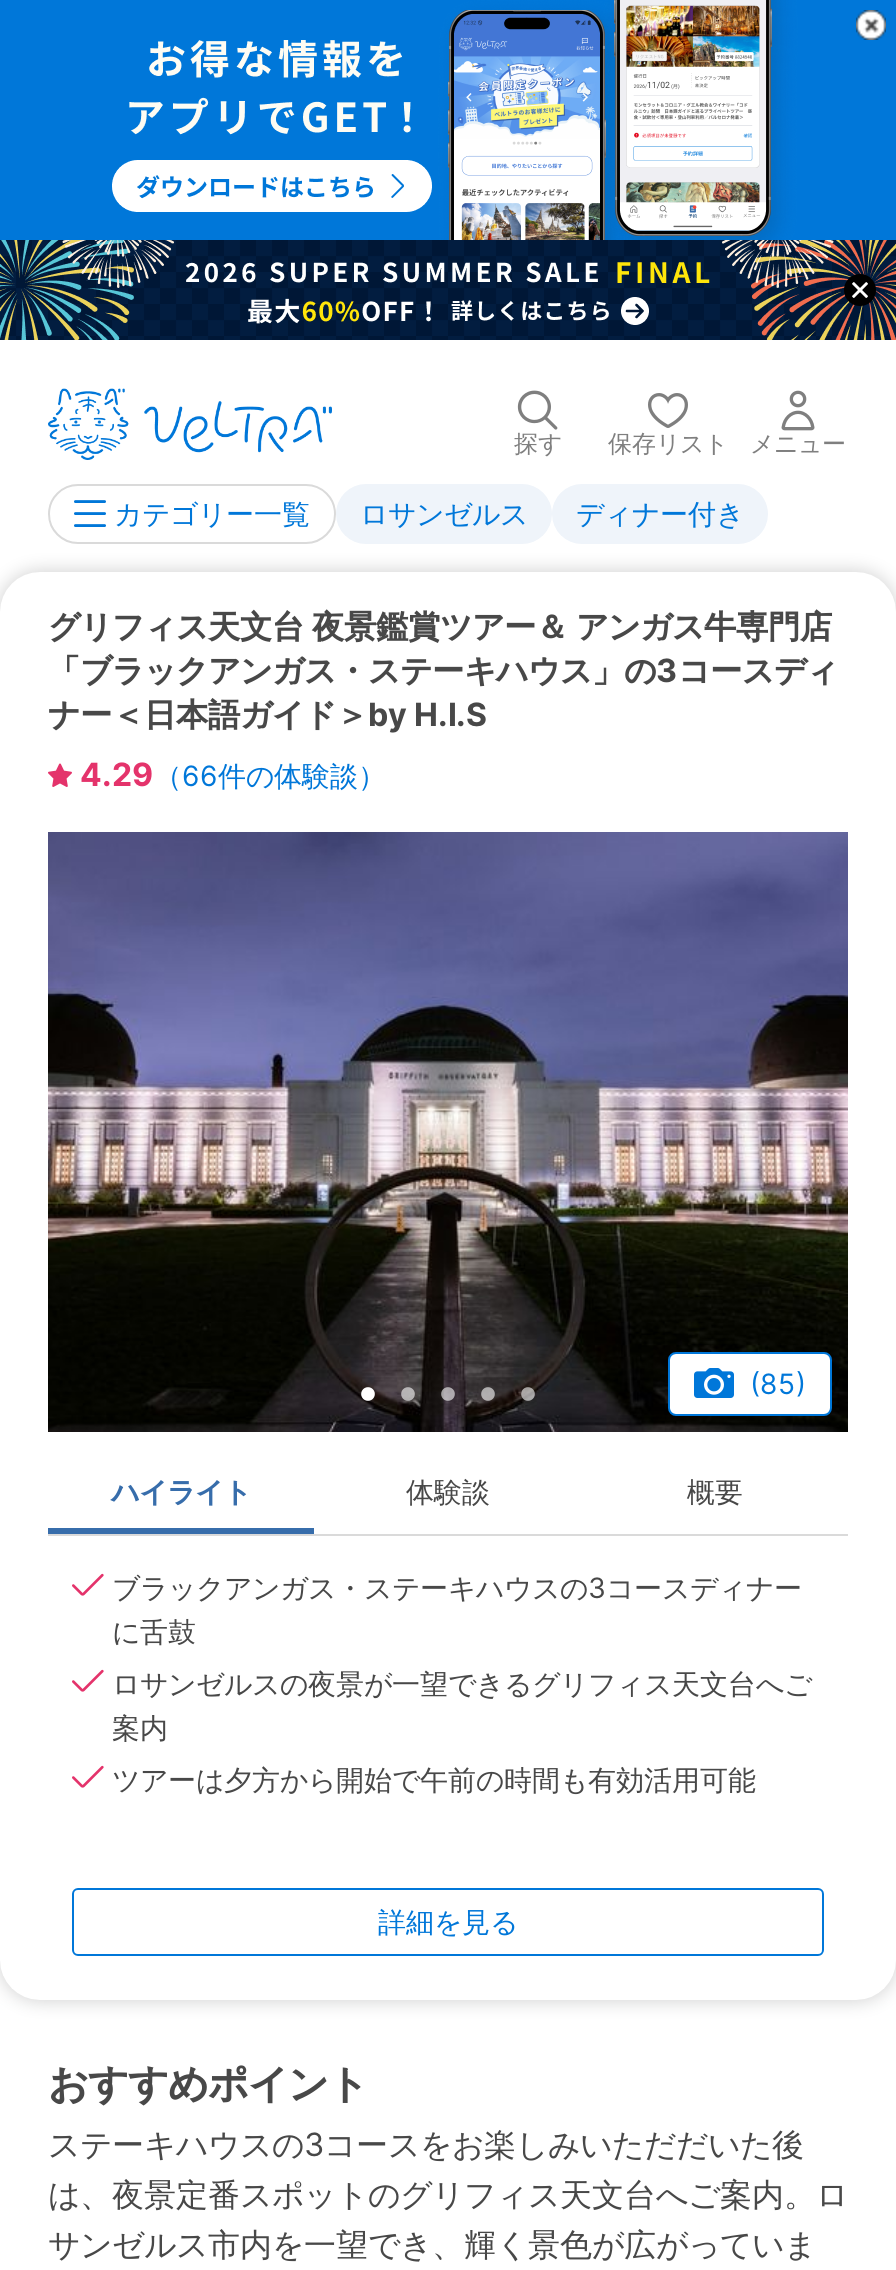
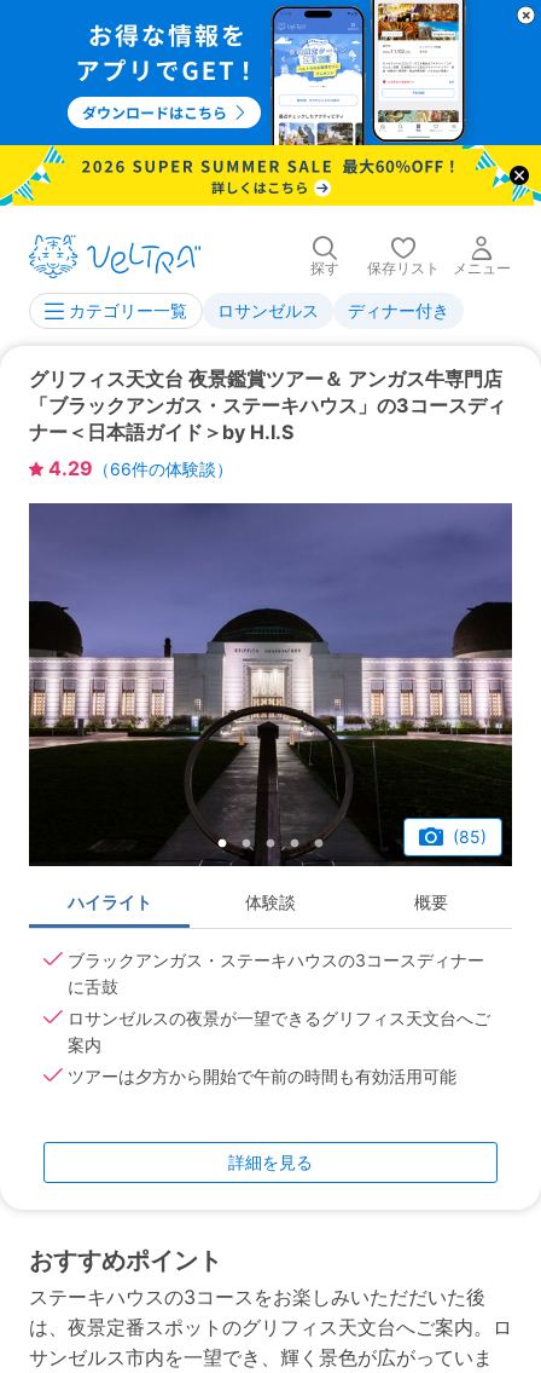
- [image]
+ [image]
